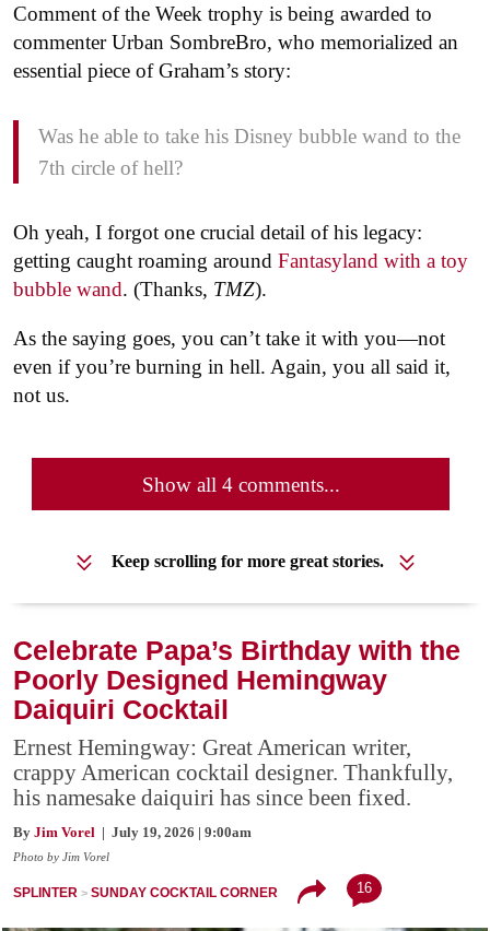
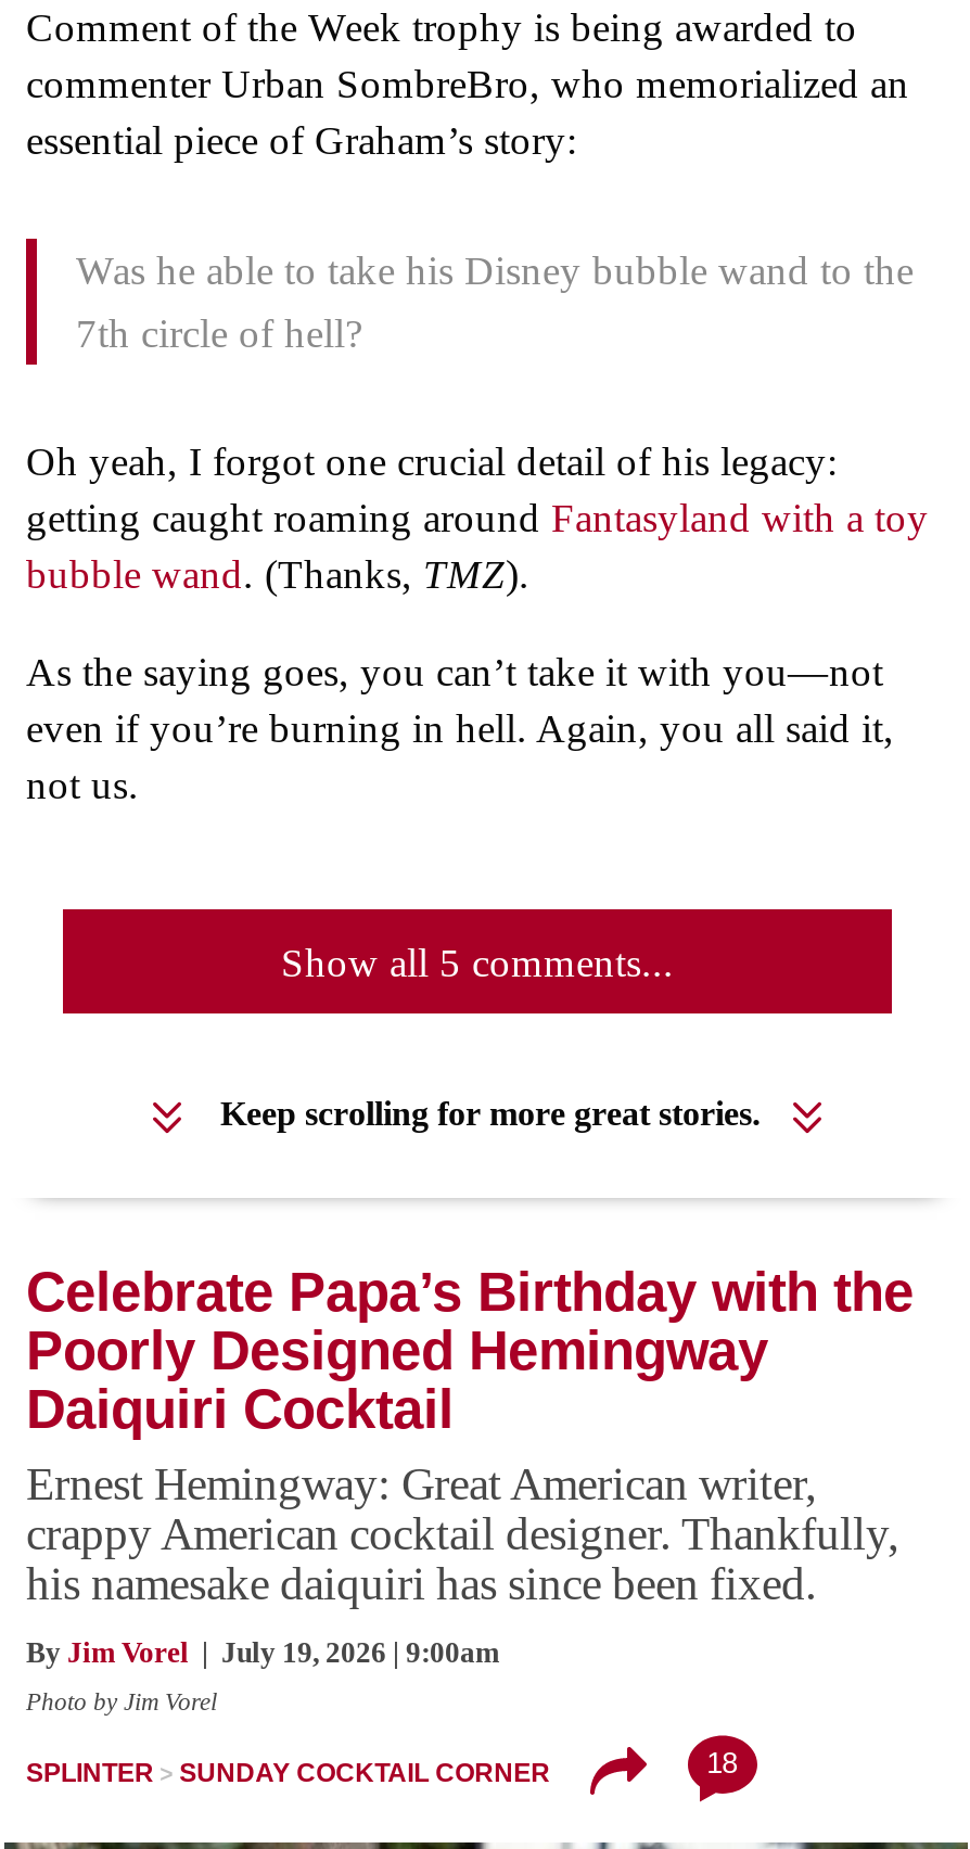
- Show all 4 comments...
+ Show all 5 comments...

- 16
+ 18
